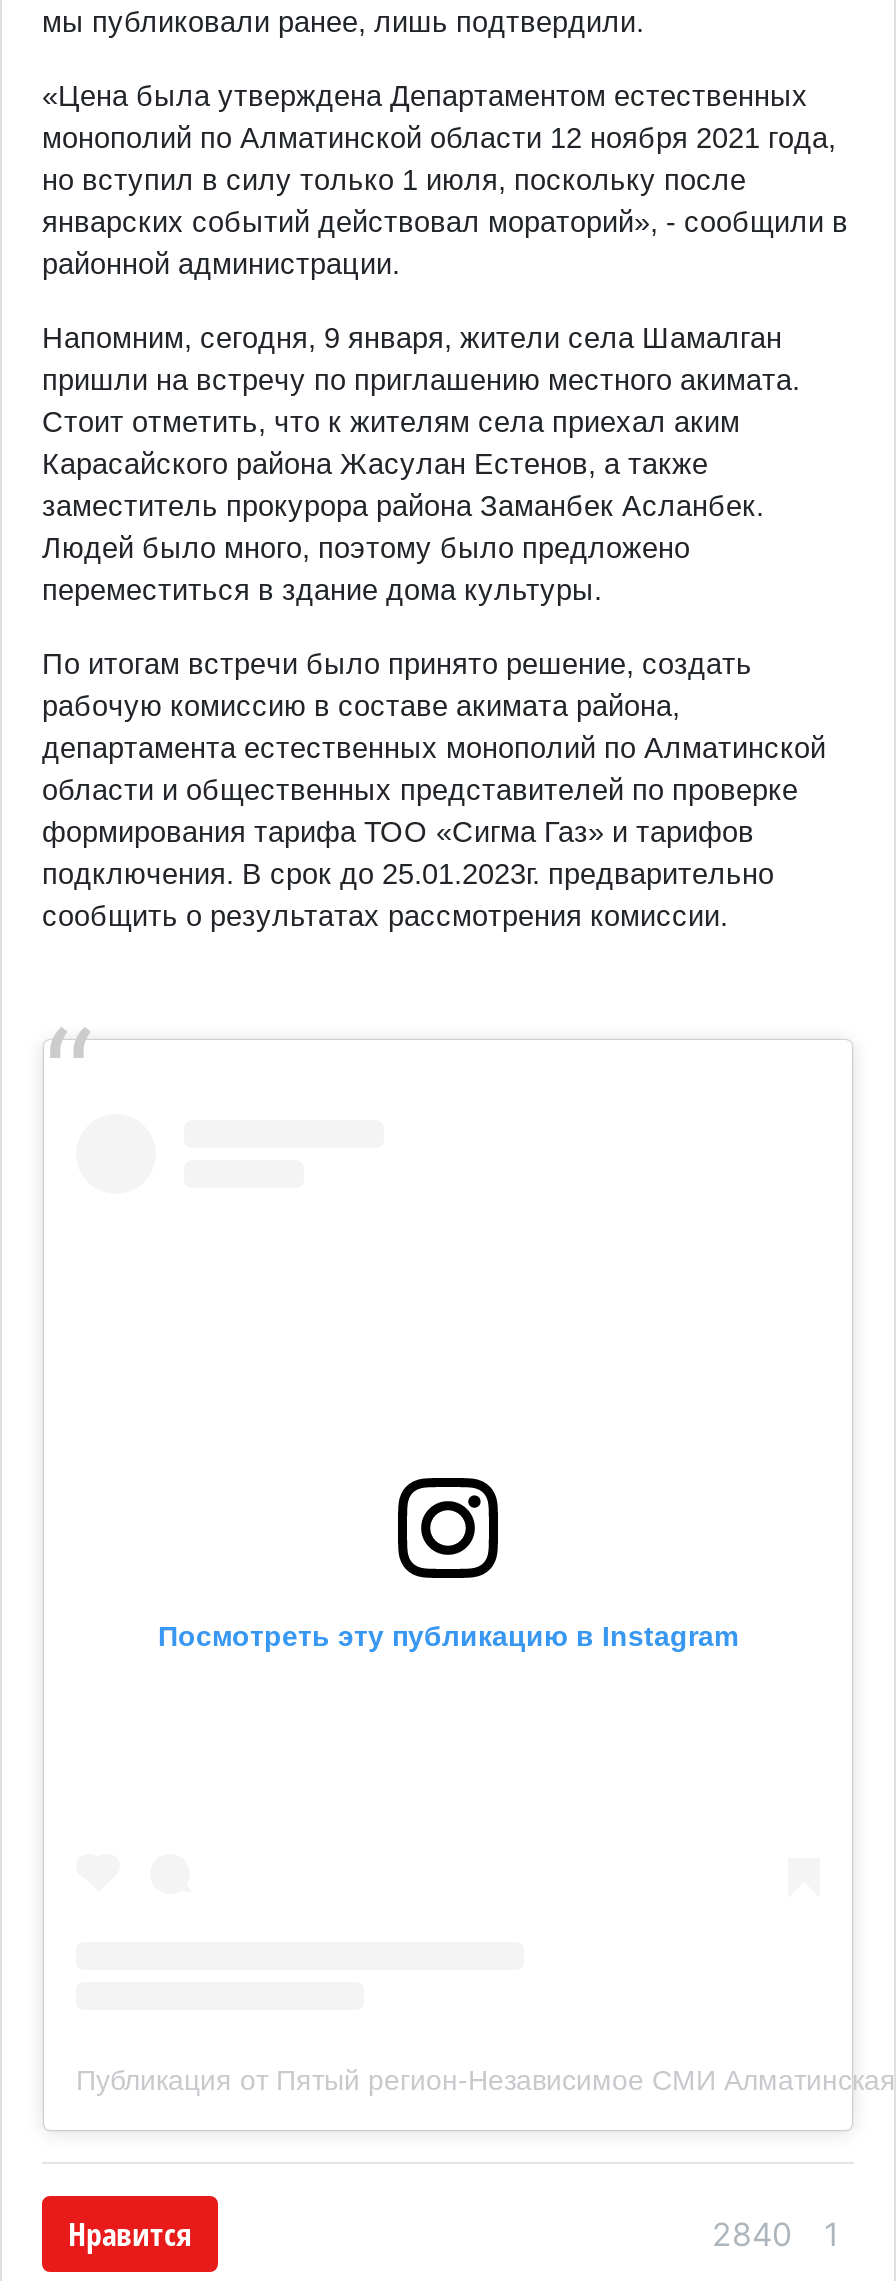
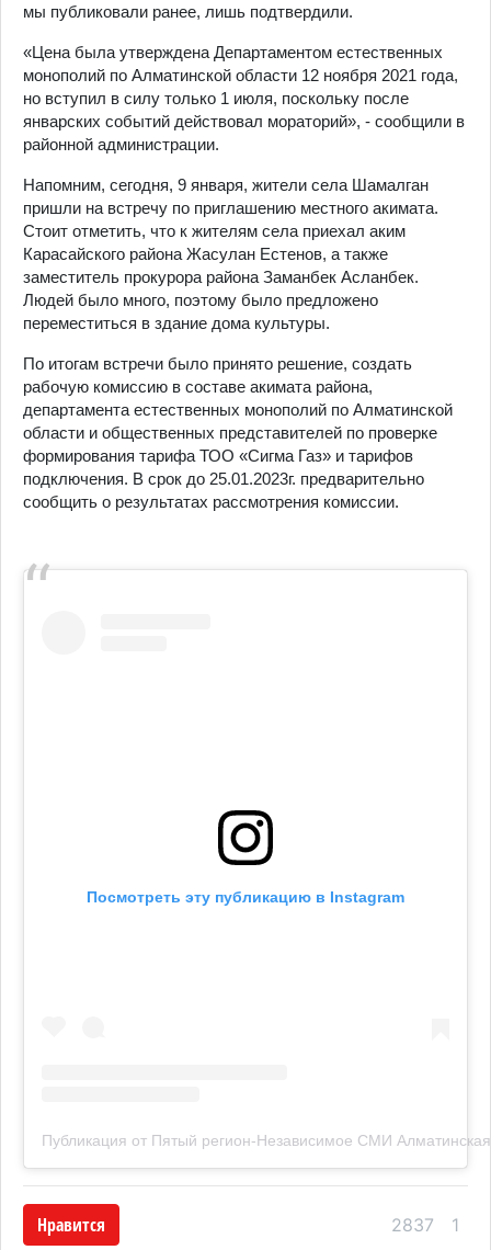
- 2840 1
+ 2837 1
